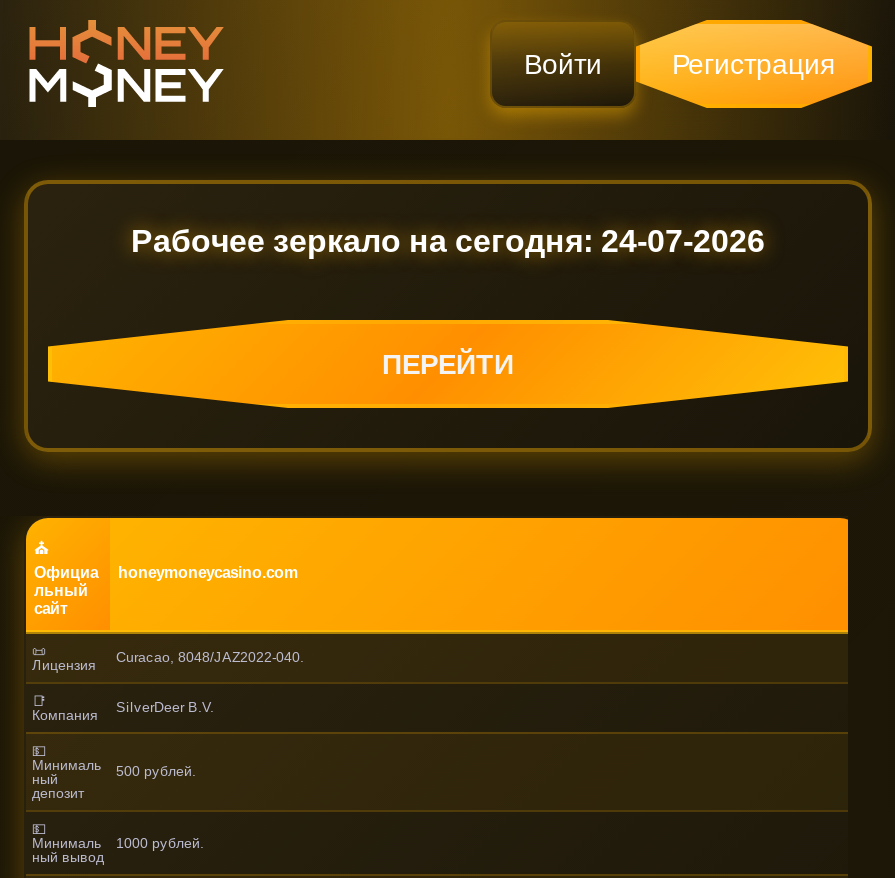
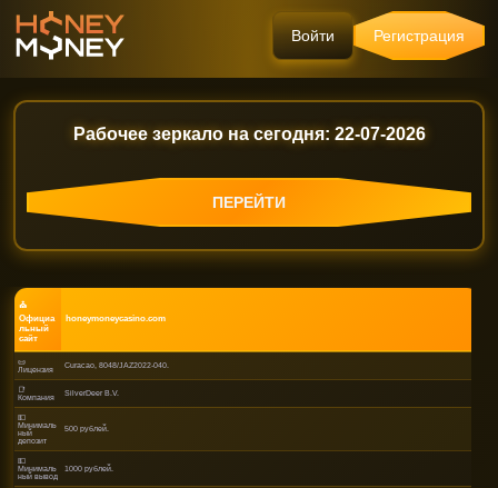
- Рабочее зеркало на сегодня: 24-07-2026
+ Рабочее зеркало на сегодня: 22-07-2026
